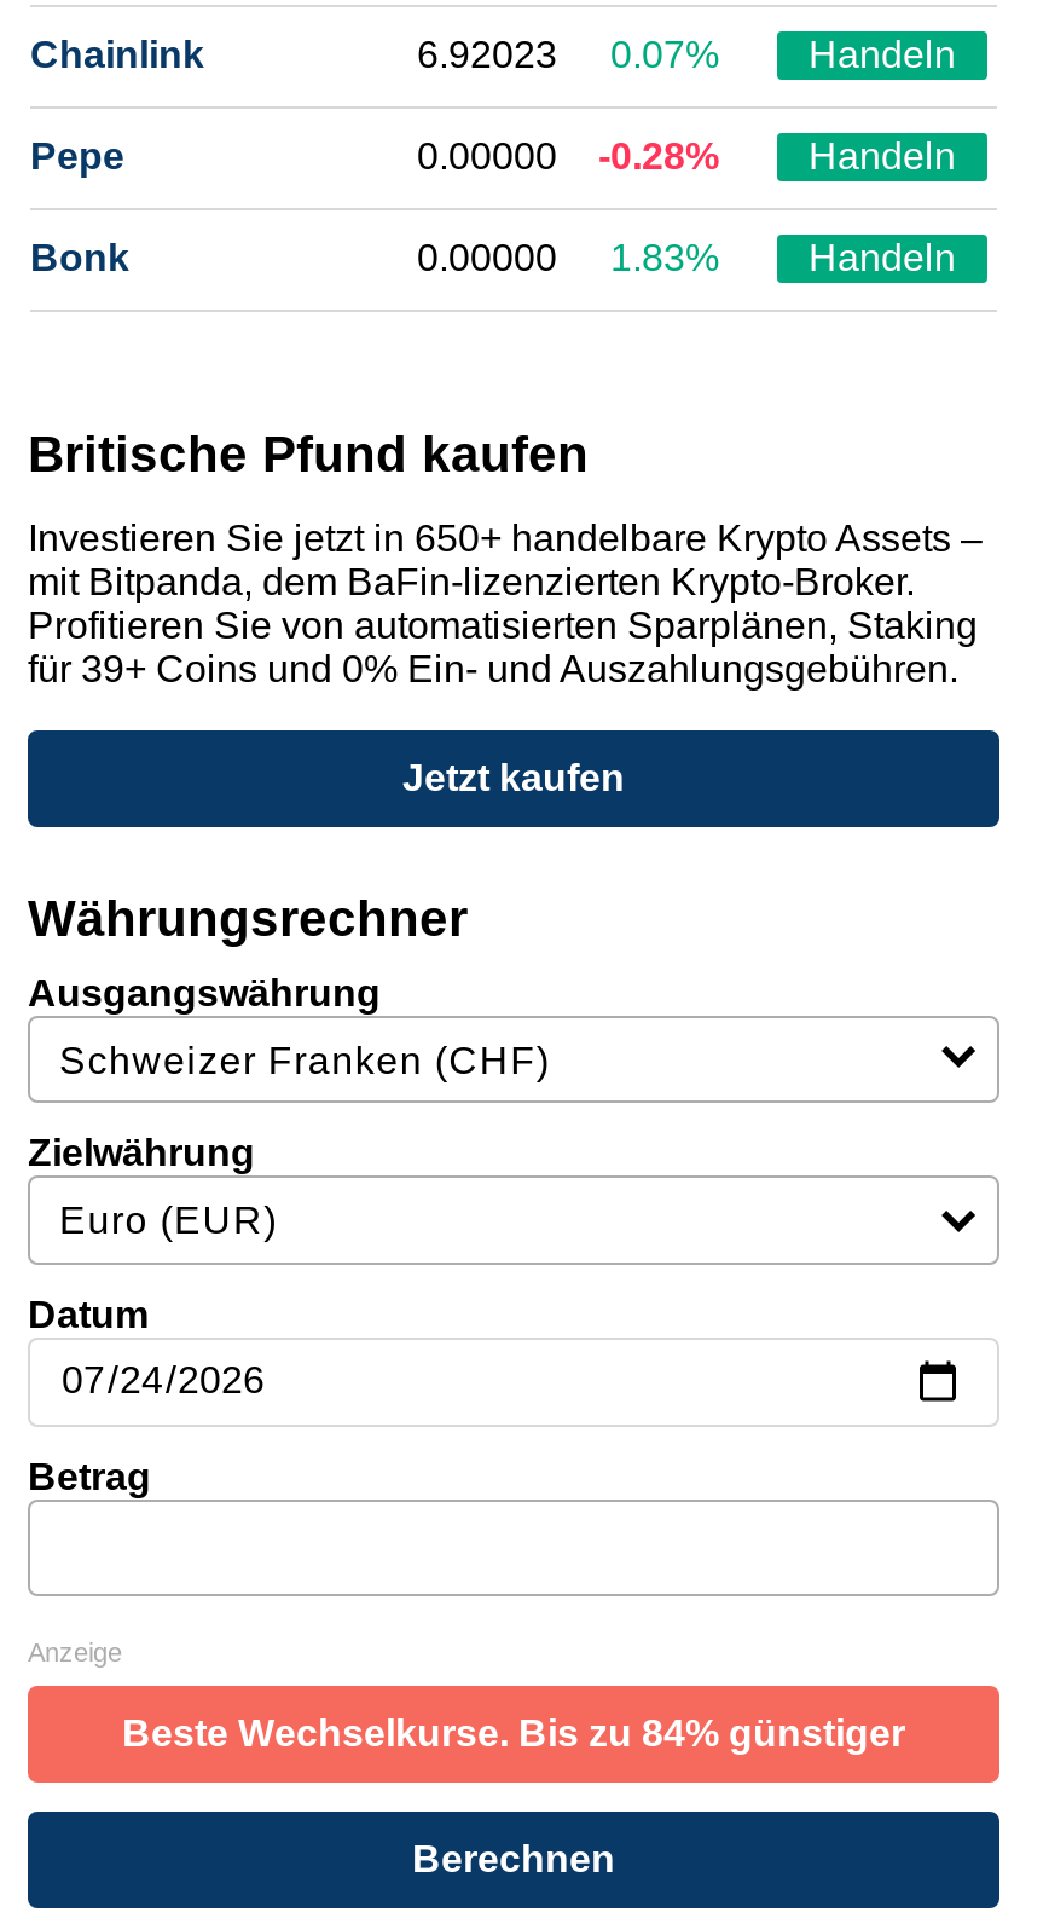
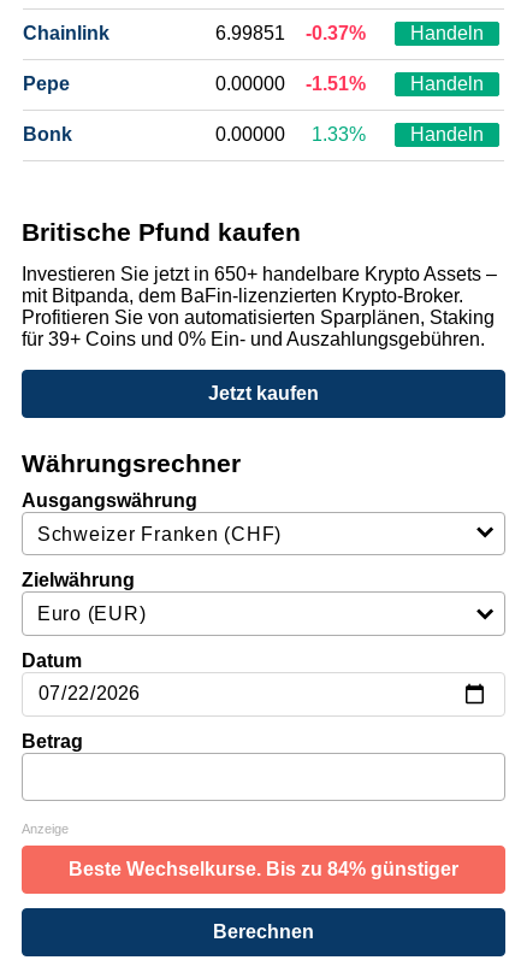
- 6.92023
+ 6.99851

- 0.07%
+ -0.37%

- 0.00000 -0.28%
+ 0.00000 -1.51%

- 0.00000 1.83%
+ 0.00000 1.33%
